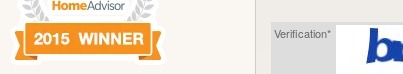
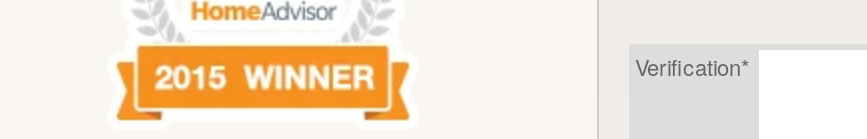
- [image]
